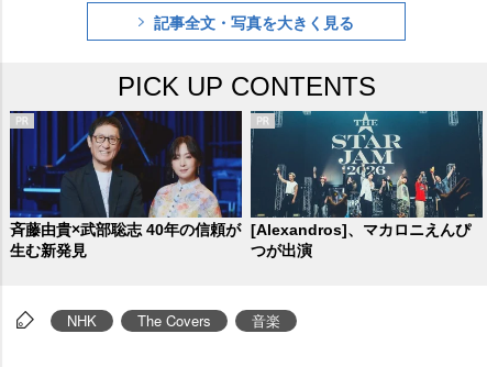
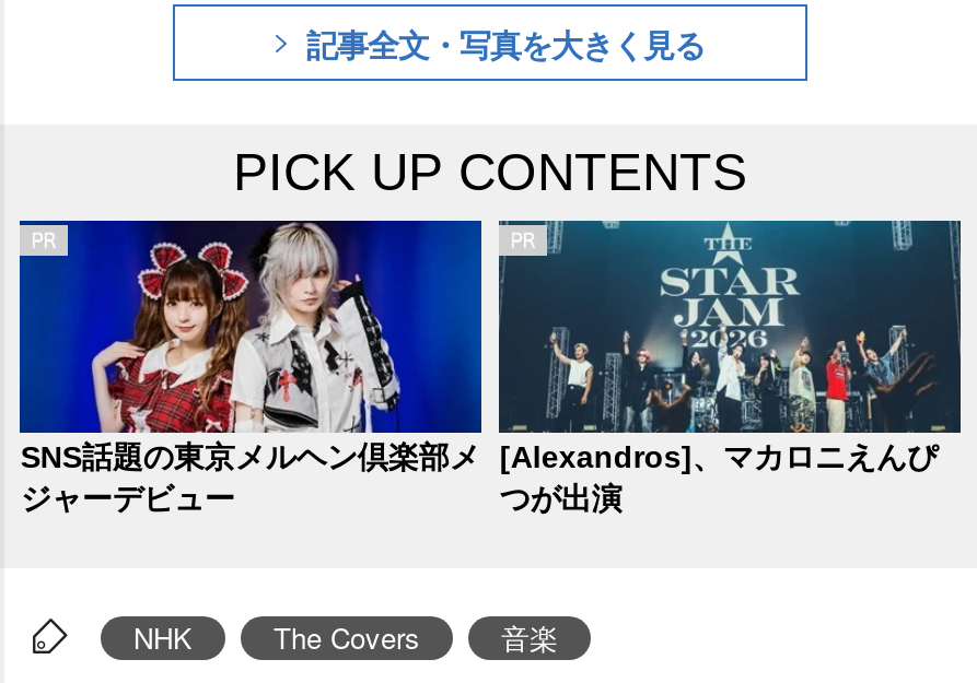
- [image]
- 斉藤由貴×武部聡志 40年の信頼が
- 生む新発見
+ [image]
+ SNS話題の東京メルヘン倶楽部メ
+ ジャーデビュー
